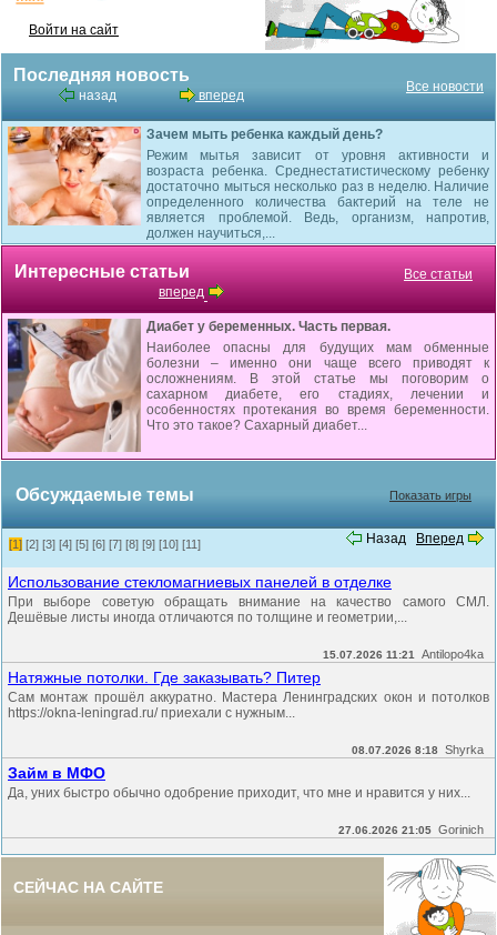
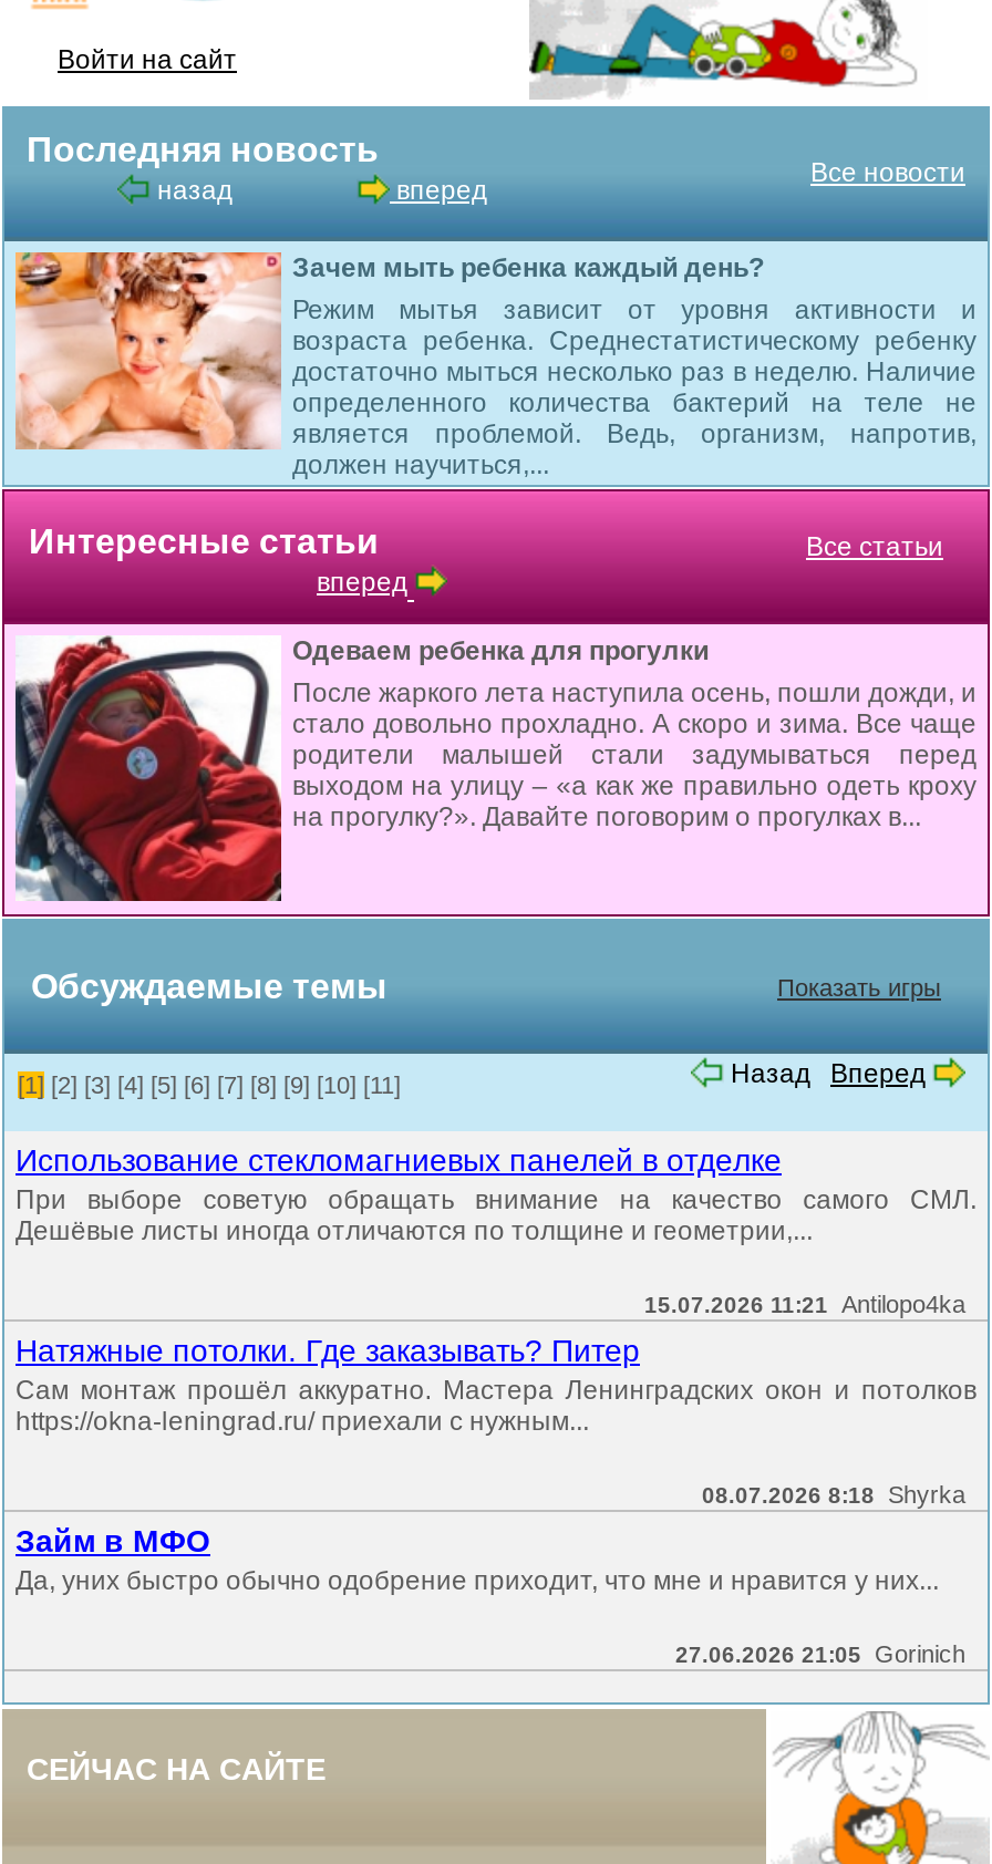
- [image]
- Диабет у беременных. Часть первая.
- Наиболее опасны для будущих мам обменные
- болезни – именно они чаще всего приводят к
- осложнениям. В этой статье мы поговорим о
- сахарном диабете, его стадиях, лечении и
- особенностях протекания во время беременности.
- Что это такое? Сахарный диабет...
+ [image]
+ Одеваем ребенка для прогулки
+ После жаркого лета наступила осень, пошли дожди, и
+ стало довольно прохладно. А скоро и зима. Все чаще
+ родители малышей стали задумываться перед
+ выходом на улицу – «а как же правильно одеть кроху
+ на прогулку?». Давайте поговорим о прогулках в...
